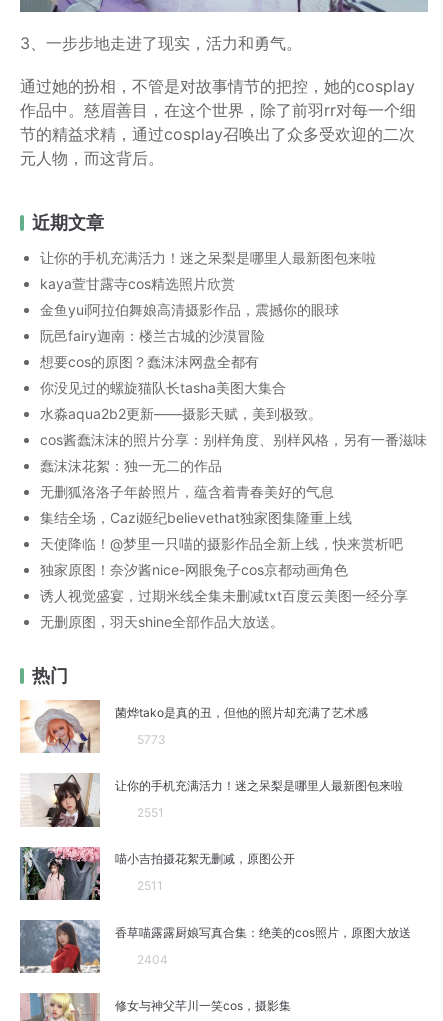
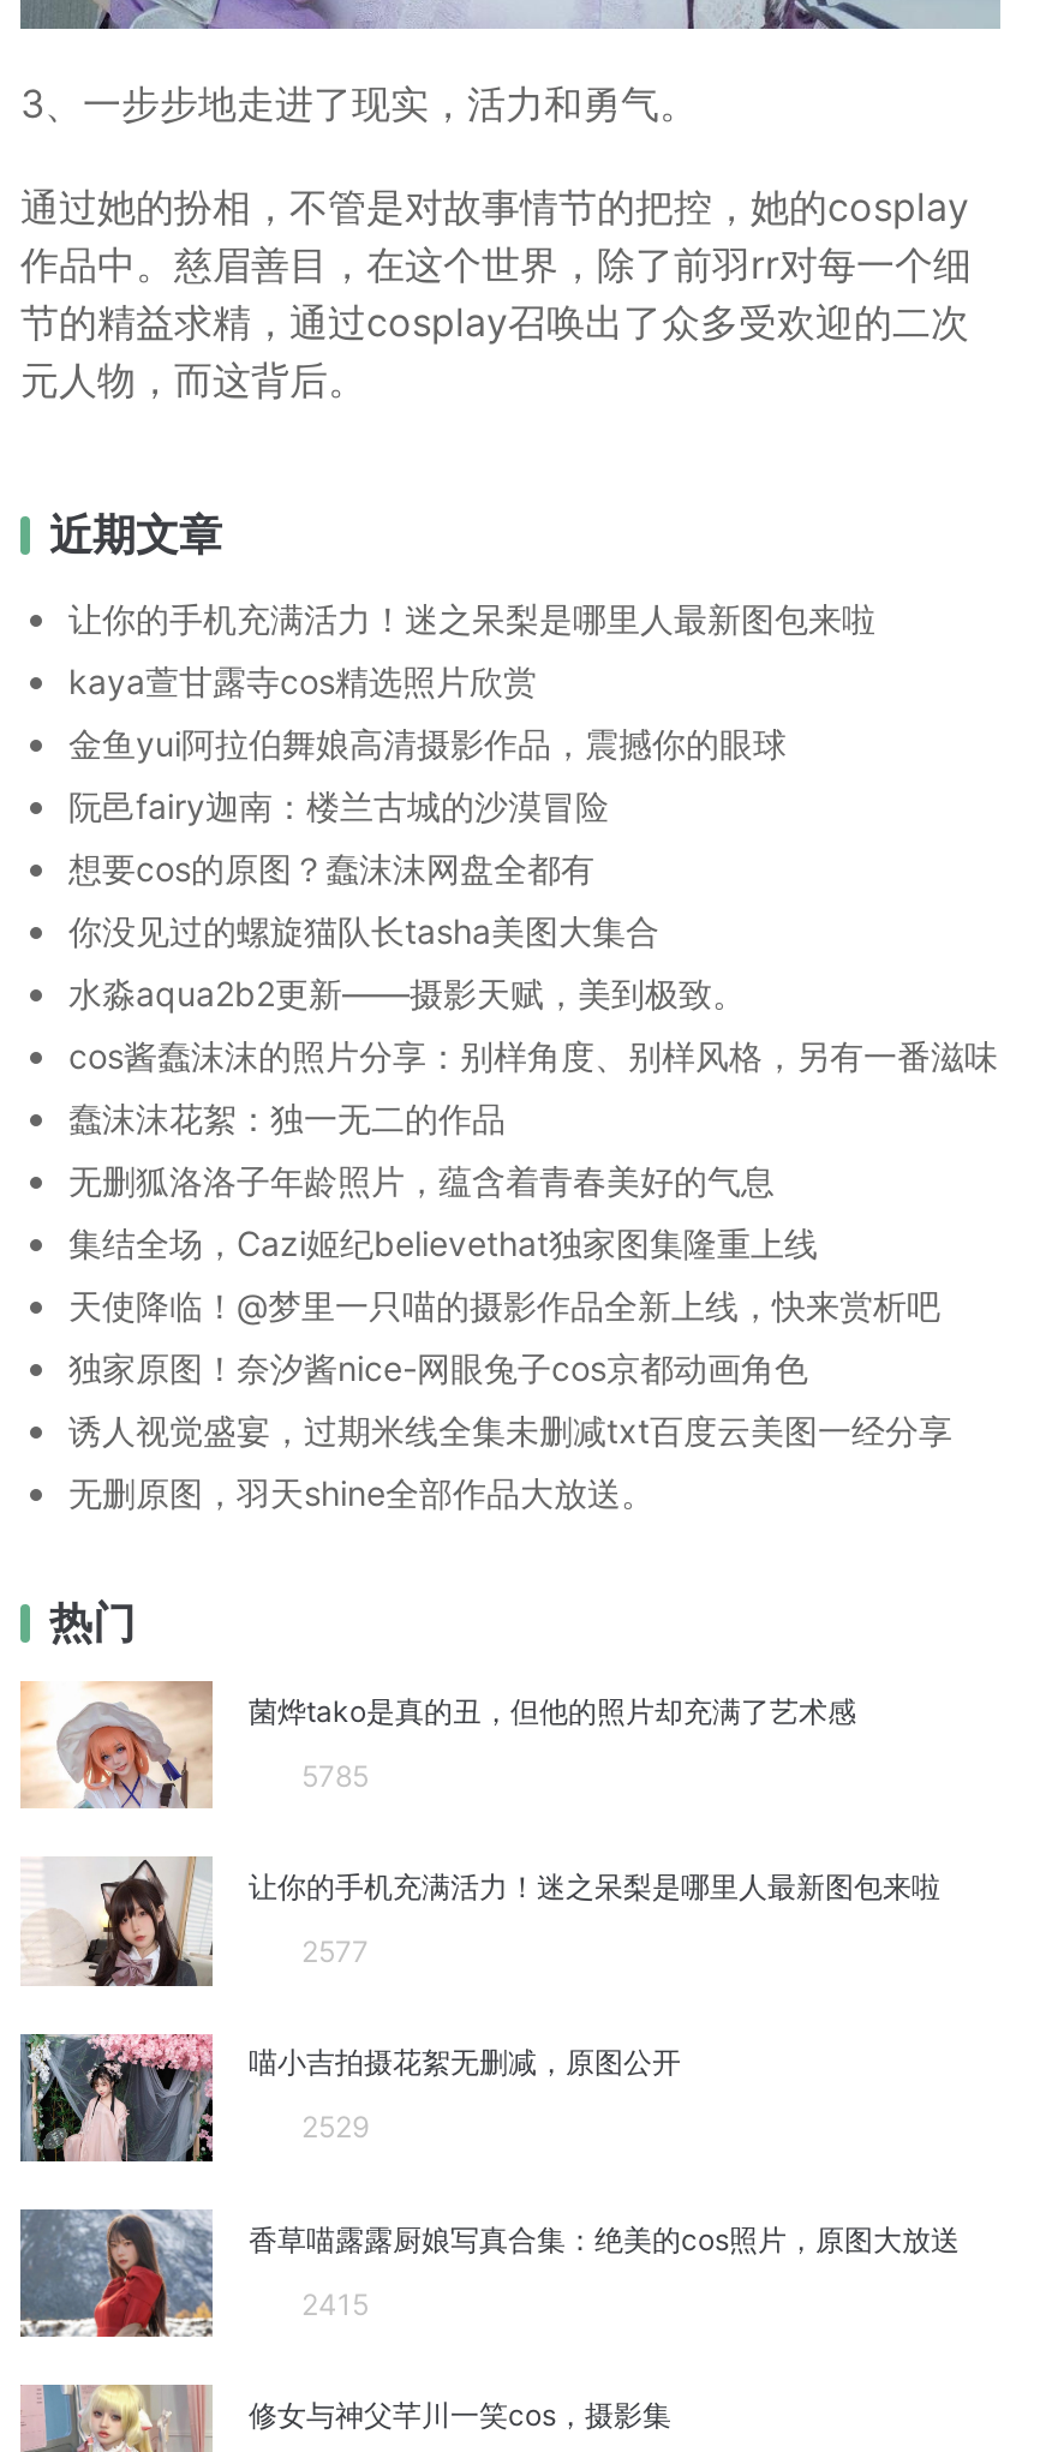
- 5773
+ 5785

- 2551
+ 2577

- 2511
+ 2529

- 2404
+ 2415
